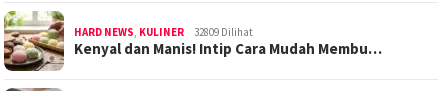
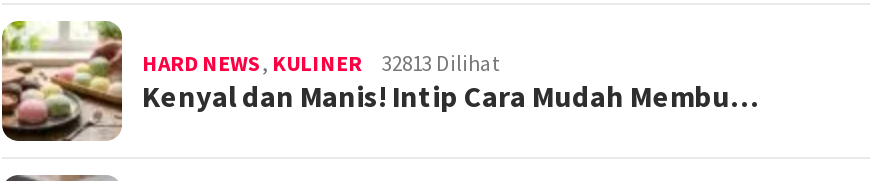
- HARD NEWS, KULINER 32809 Dilihat
+ HARD NEWS, KULINER 32813 Dilihat
